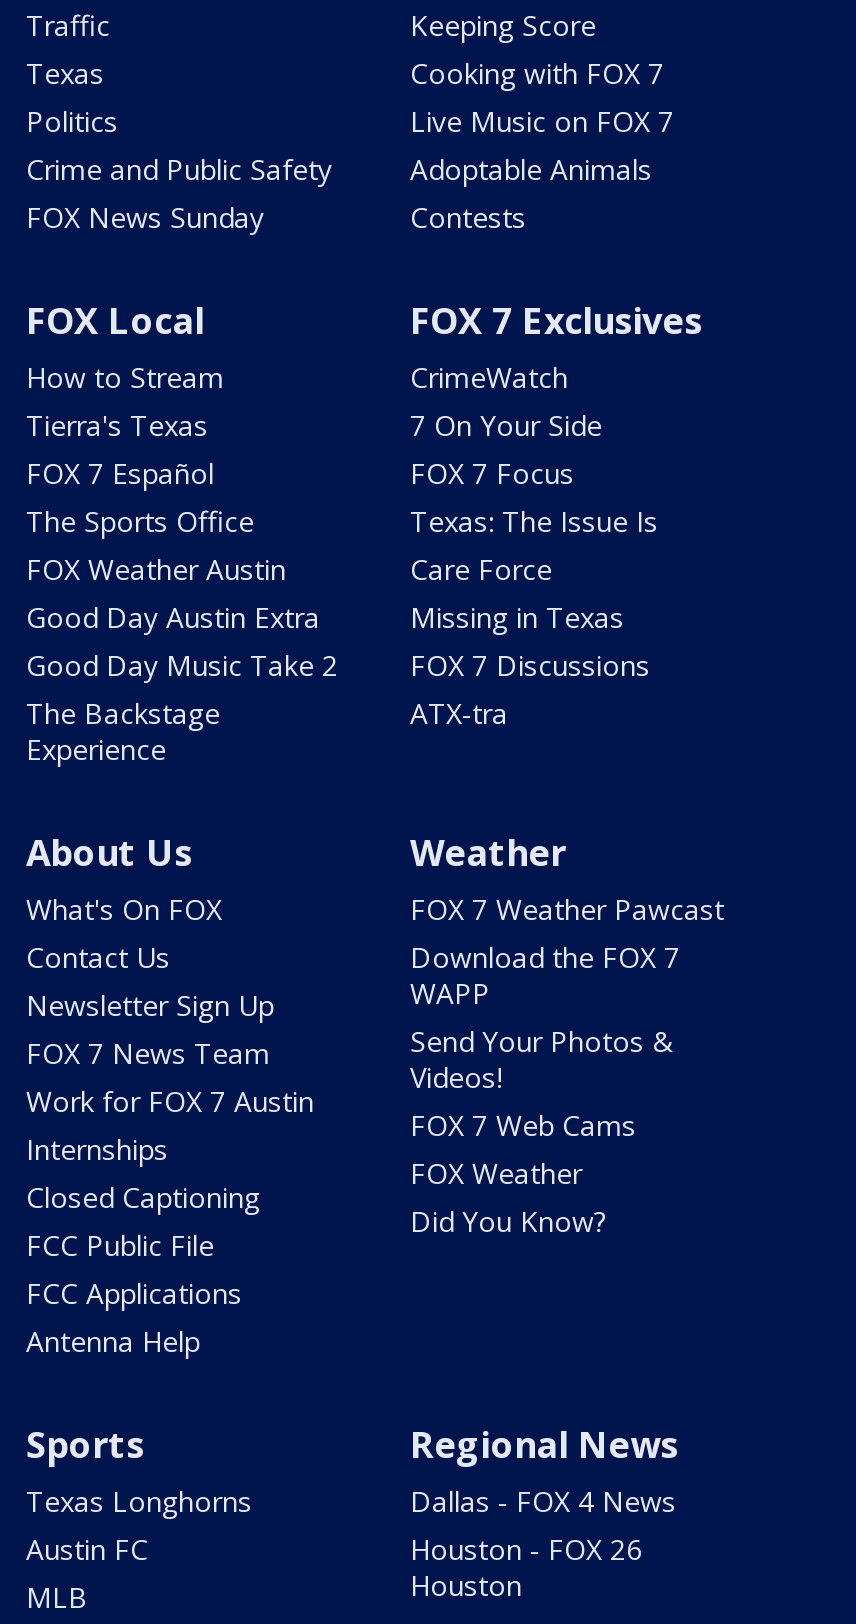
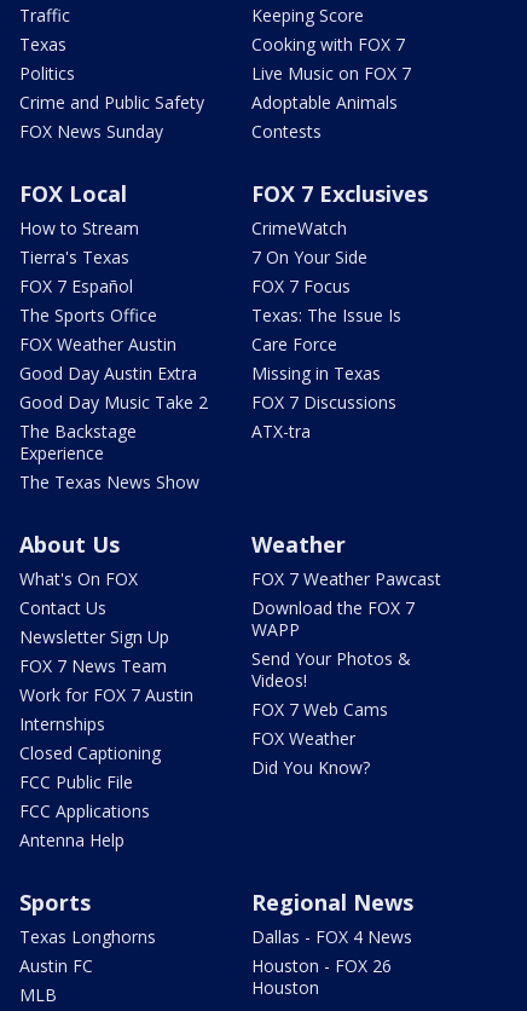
+ The Texas News Show
